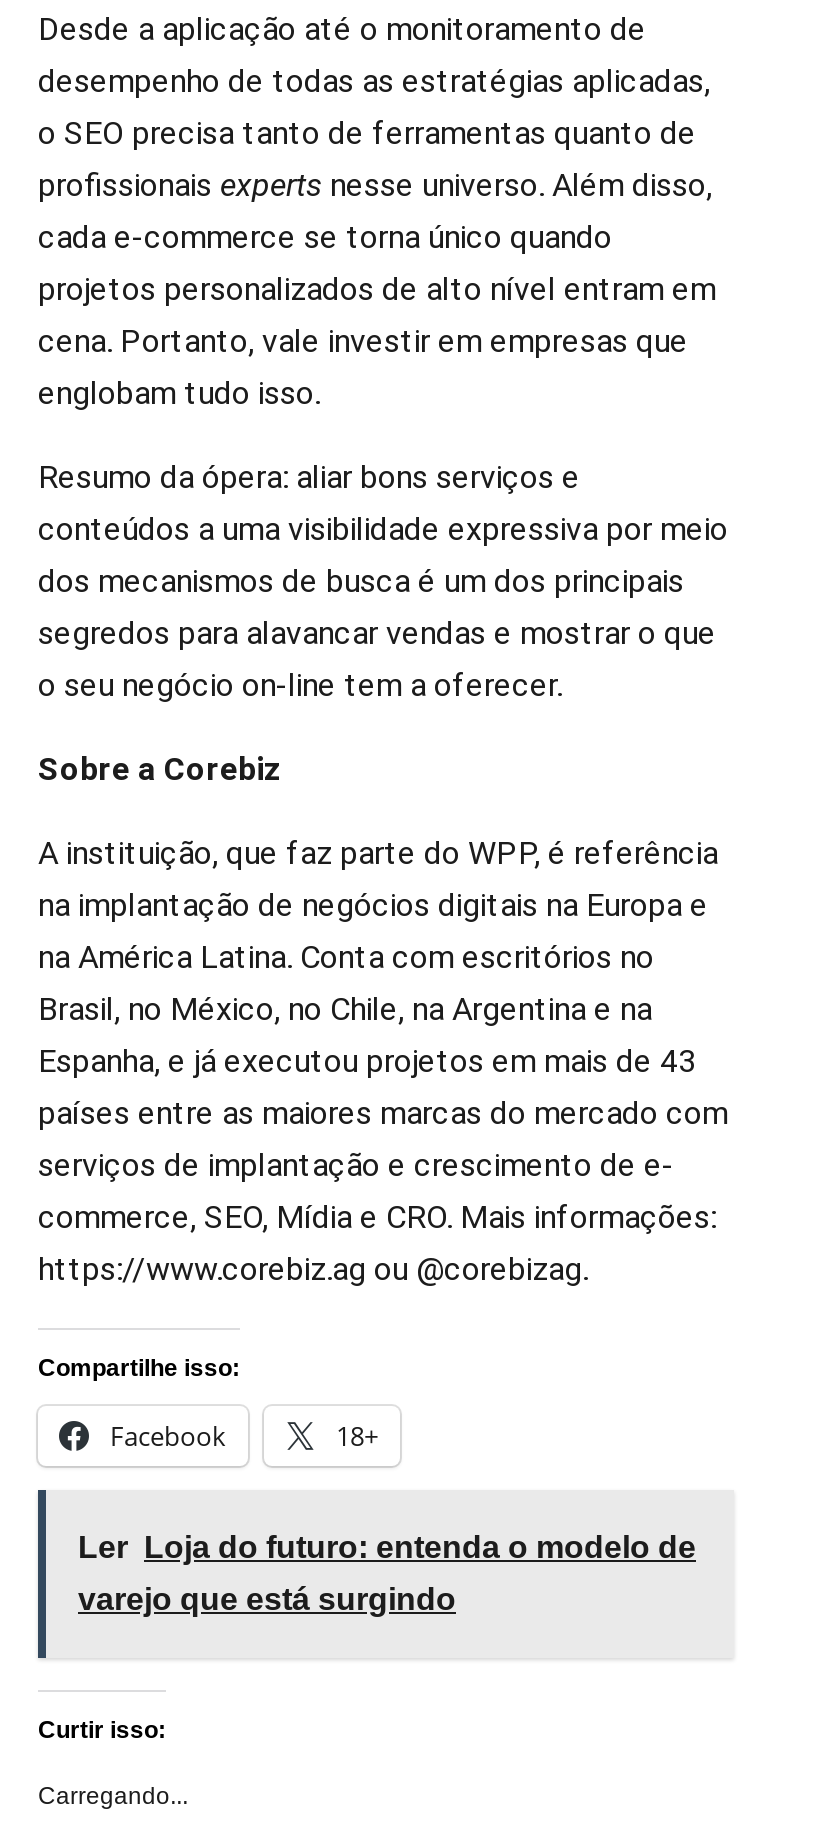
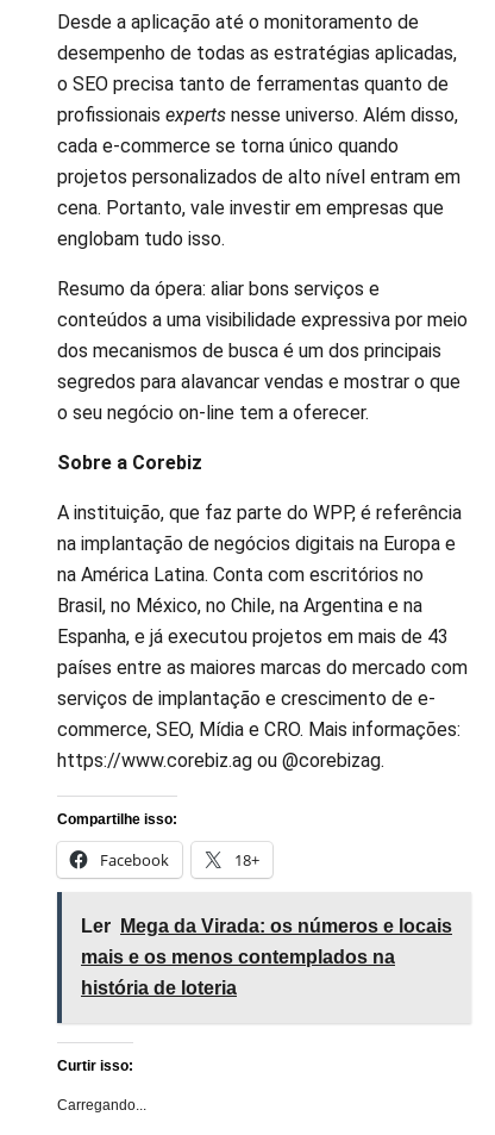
- Ler Loja do futuro: entenda o modelo de
- varejo que está surgindo
+ Ler Mega da Virada: os números e locais
+ mais e os menos contemplados na
+ história de loteria
